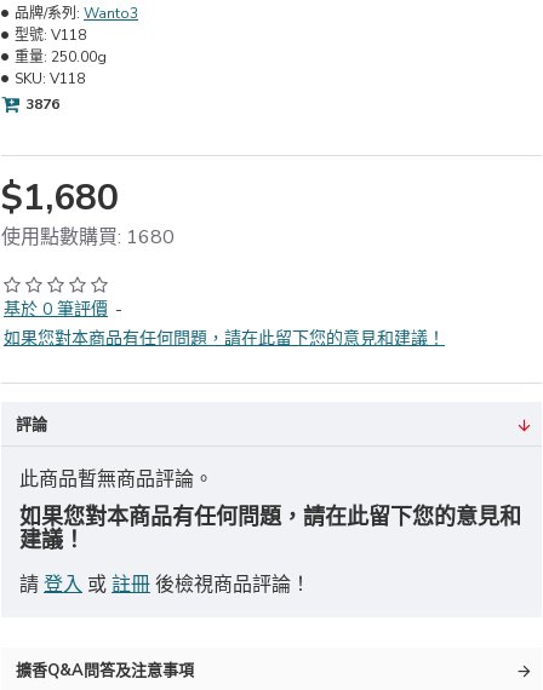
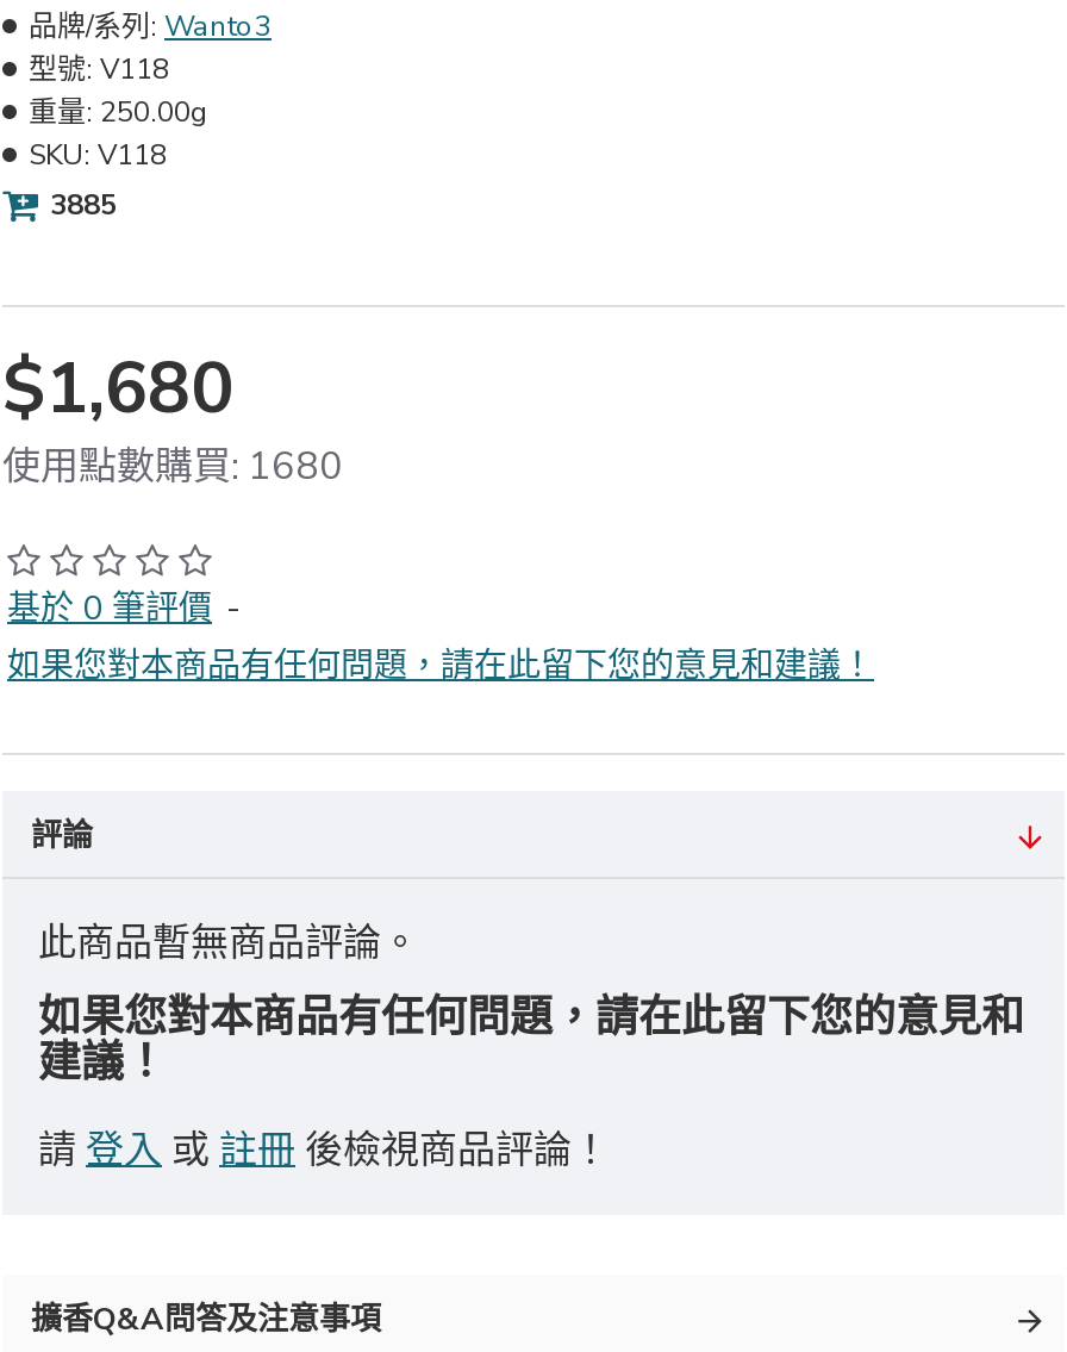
- 3876
+ 3885
